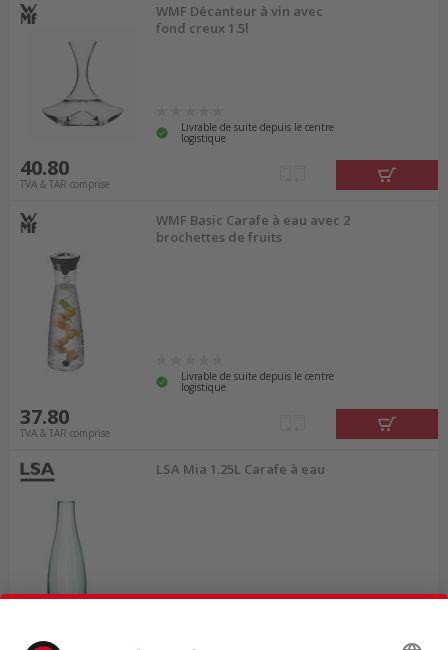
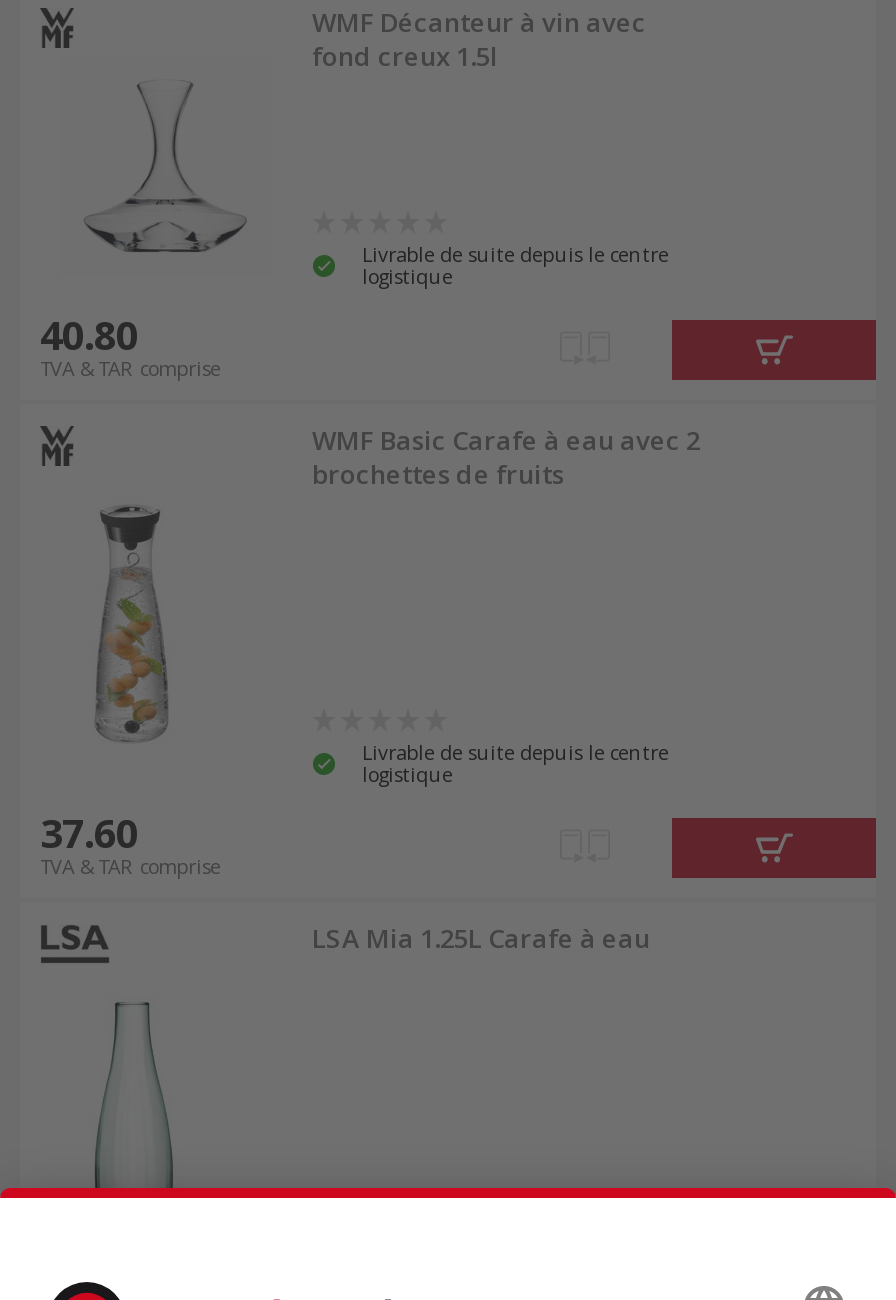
- 37.80
+ 37.60
